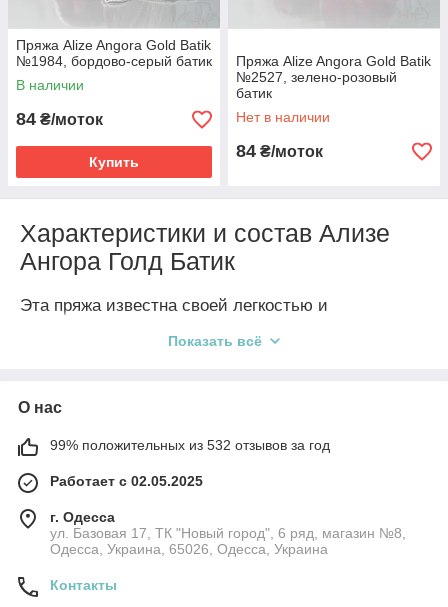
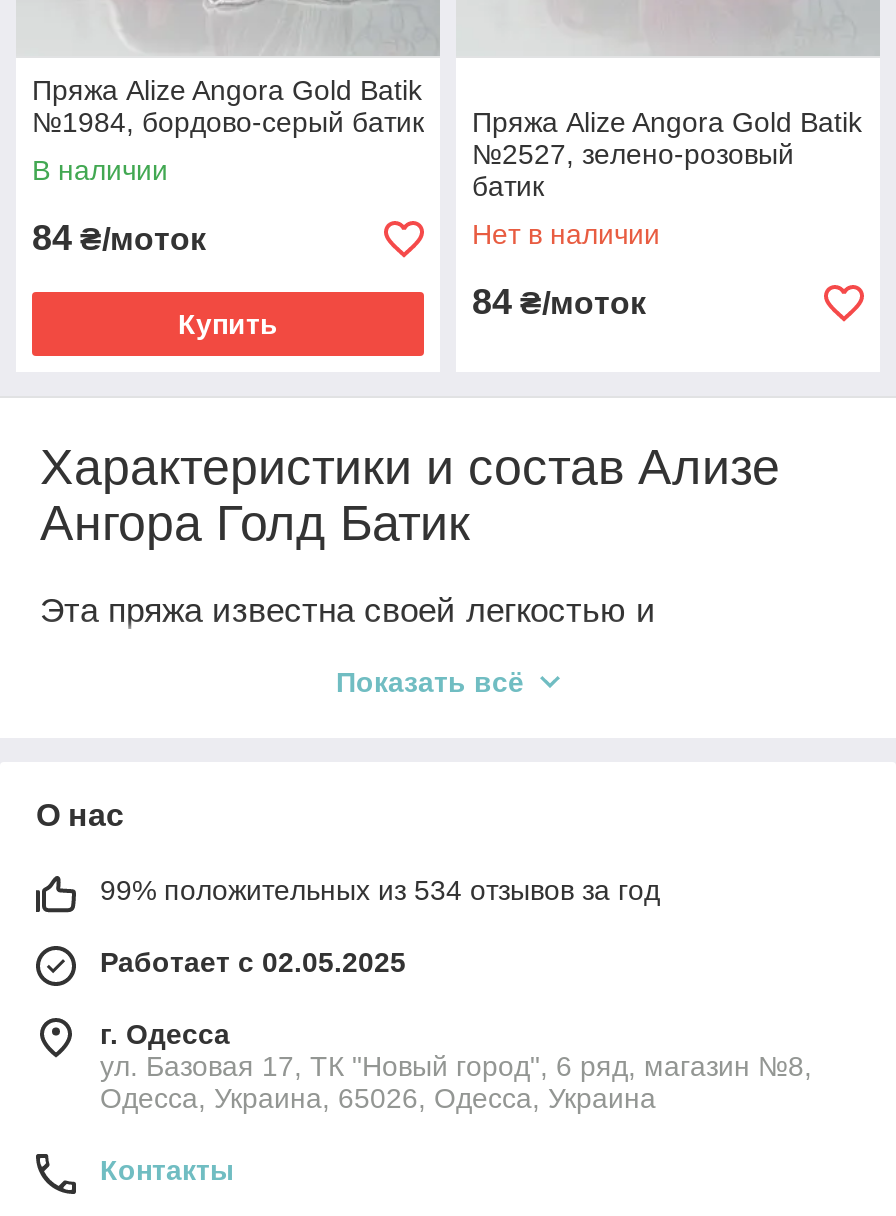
- 99% положительных из 532 отзывов за год
+ 99% положительных из 534 отзывов за год
